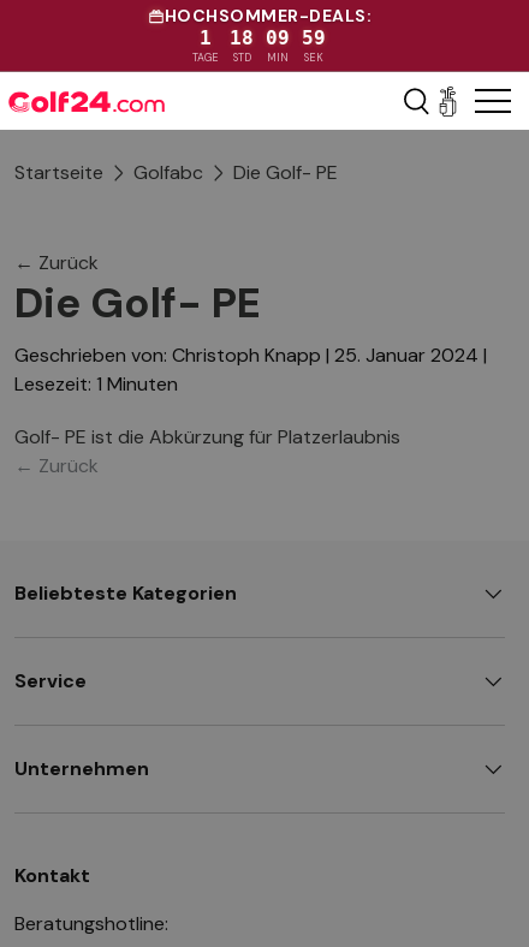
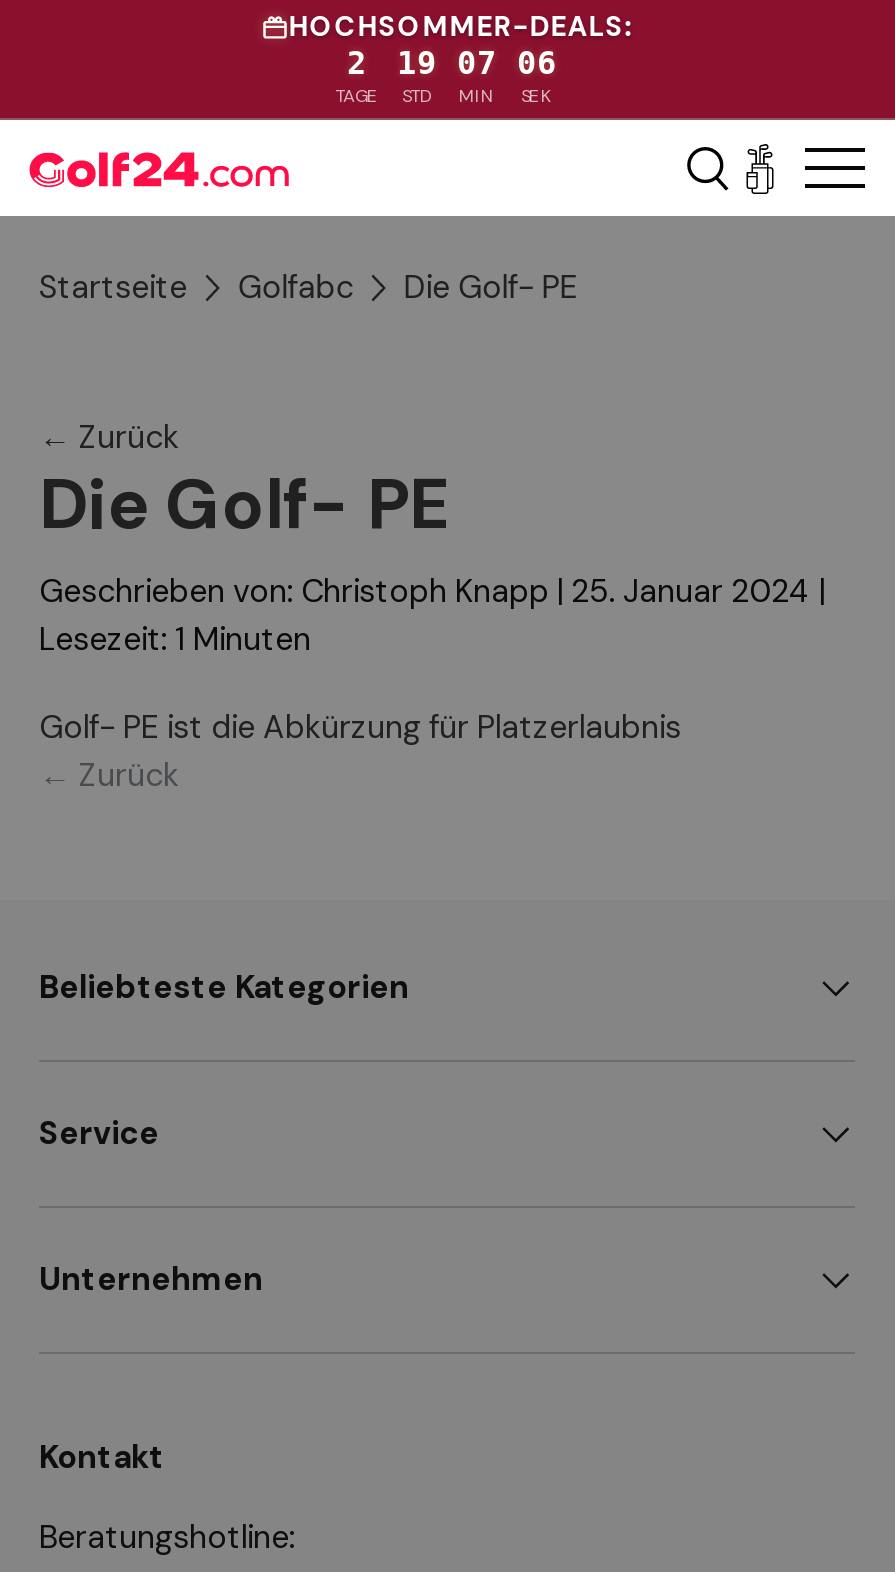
- 1
+ 2

- 18
+ 19

- 09
+ 07

- 59
+ 06
